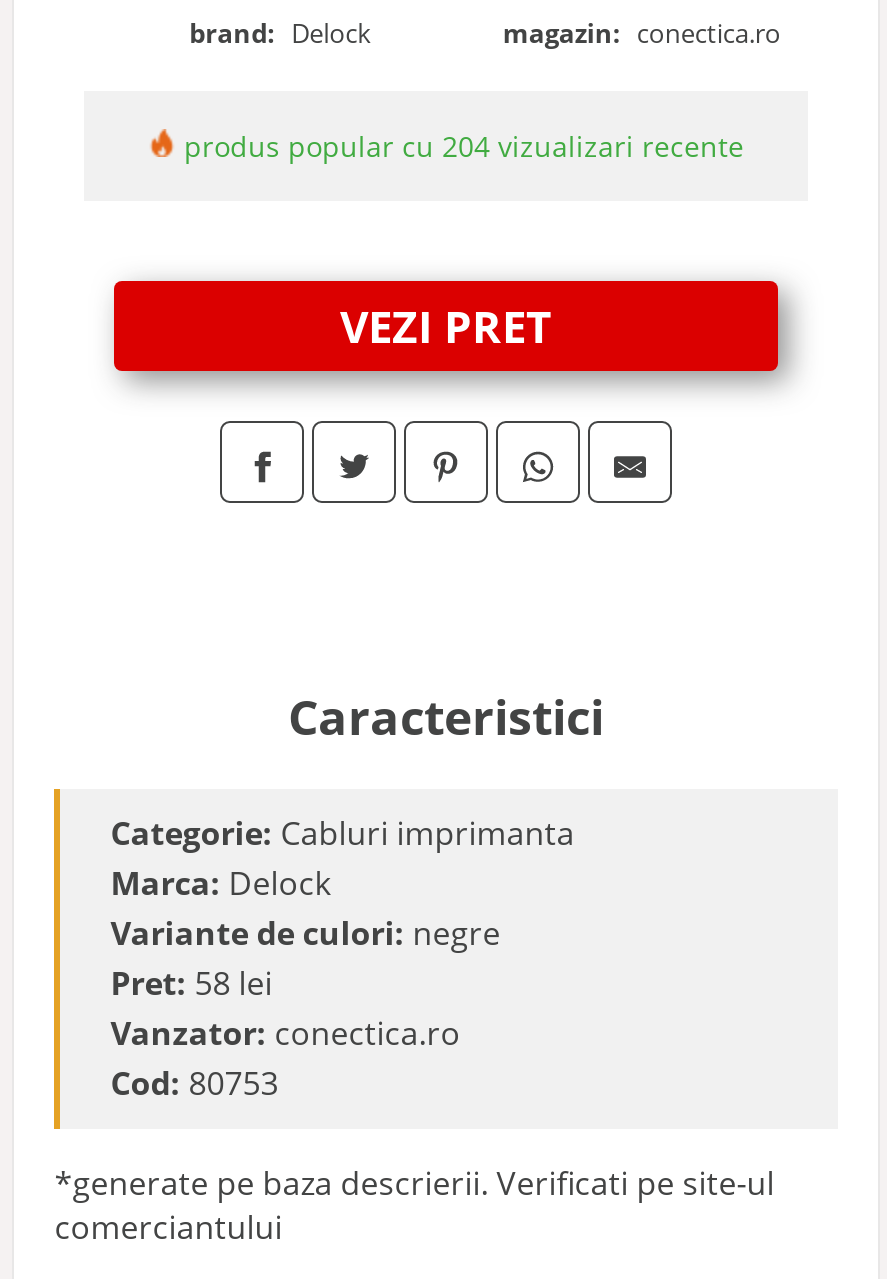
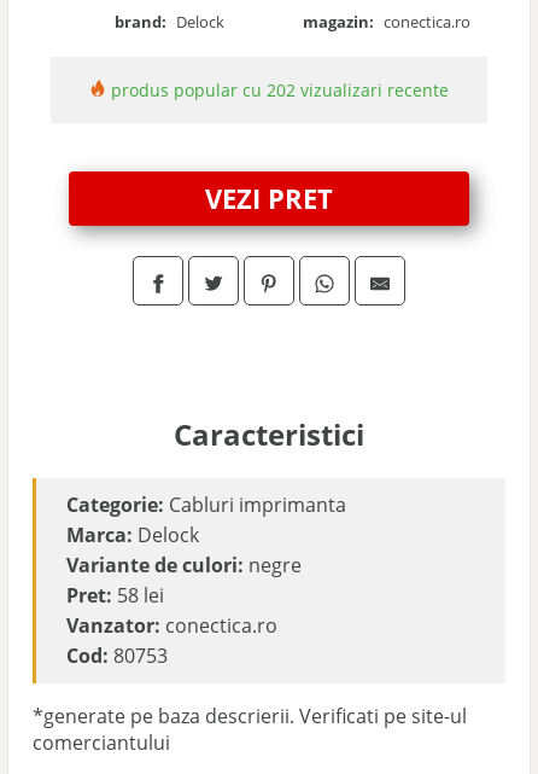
- produs popular cu 204 vizualizari recente
+ produs popular cu 202 vizualizari recente
